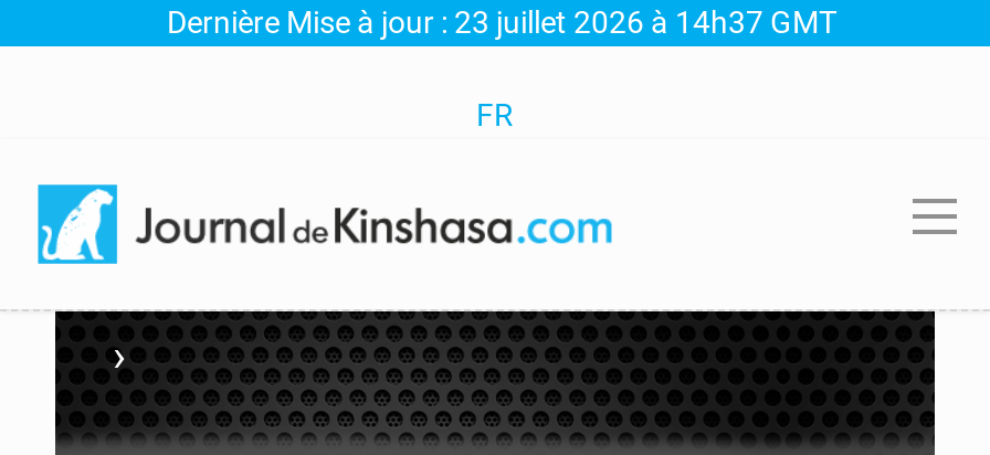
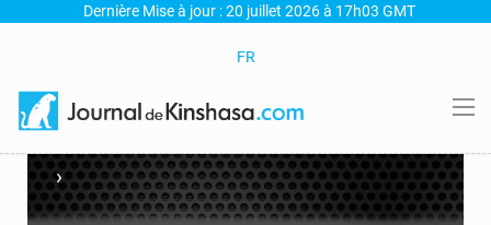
- Dernière Mise à jour : 23 juillet 2026 à 14h37 GMT
+ Dernière Mise à jour : 20 juillet 2026 à 17h03 GMT
